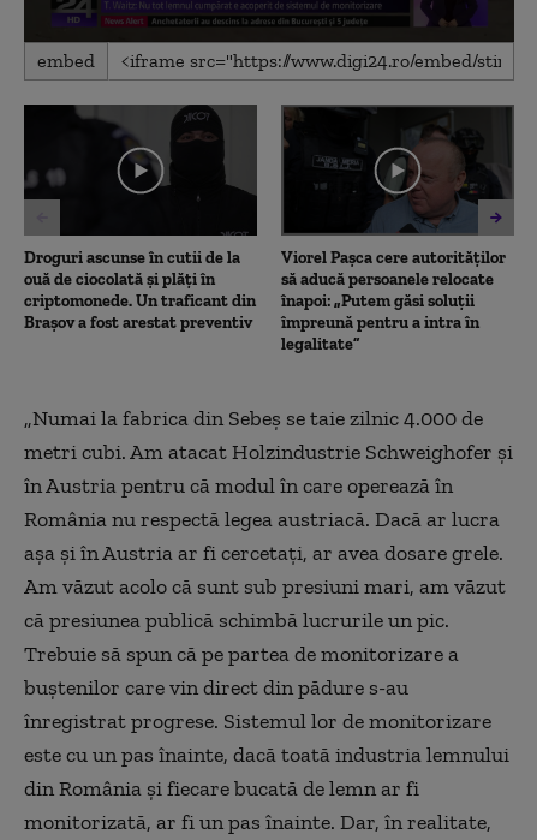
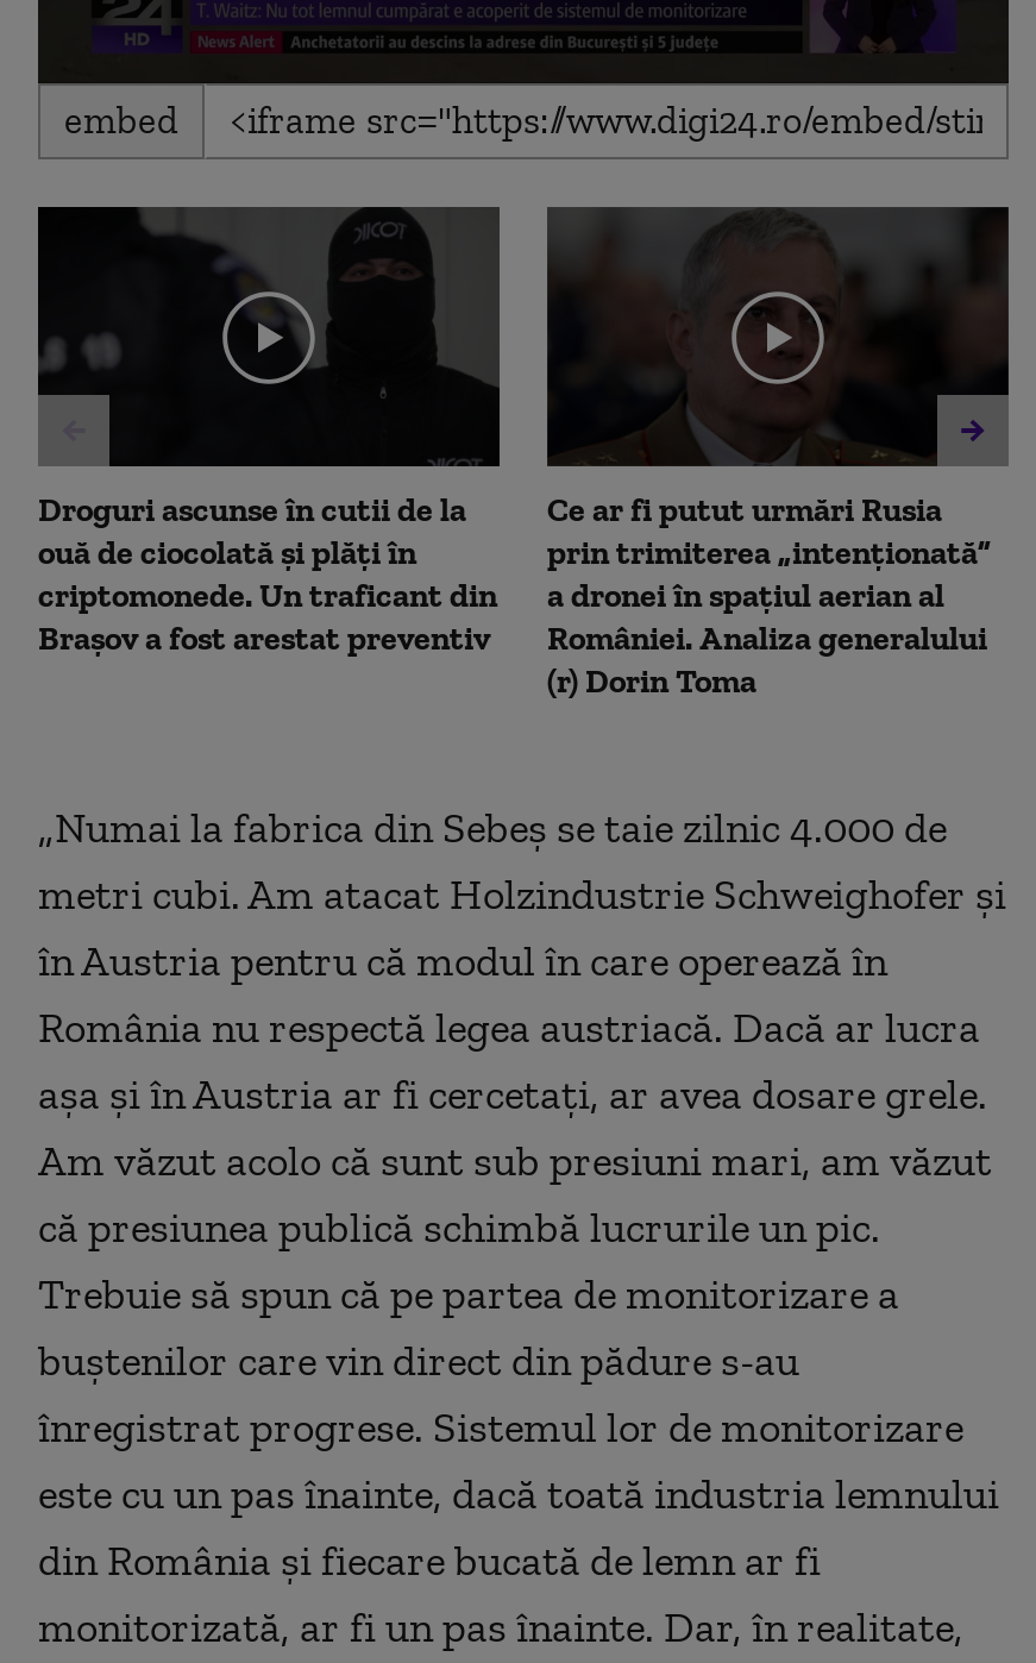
- [image]
- Viorel Pașca cere autorităților
- să aducă persoanele relocate
- înapoi: „Putem găsi soluții
- împreună pentru a intra în
- legalitate”
+ [image]
+ Ce ar fi putut urmări Rusia
+ prin trimiterea „intenționată”
+ a dronei în spațiul aerian al
+ României. Analiza generalului
+ (r) Dorin Toma
